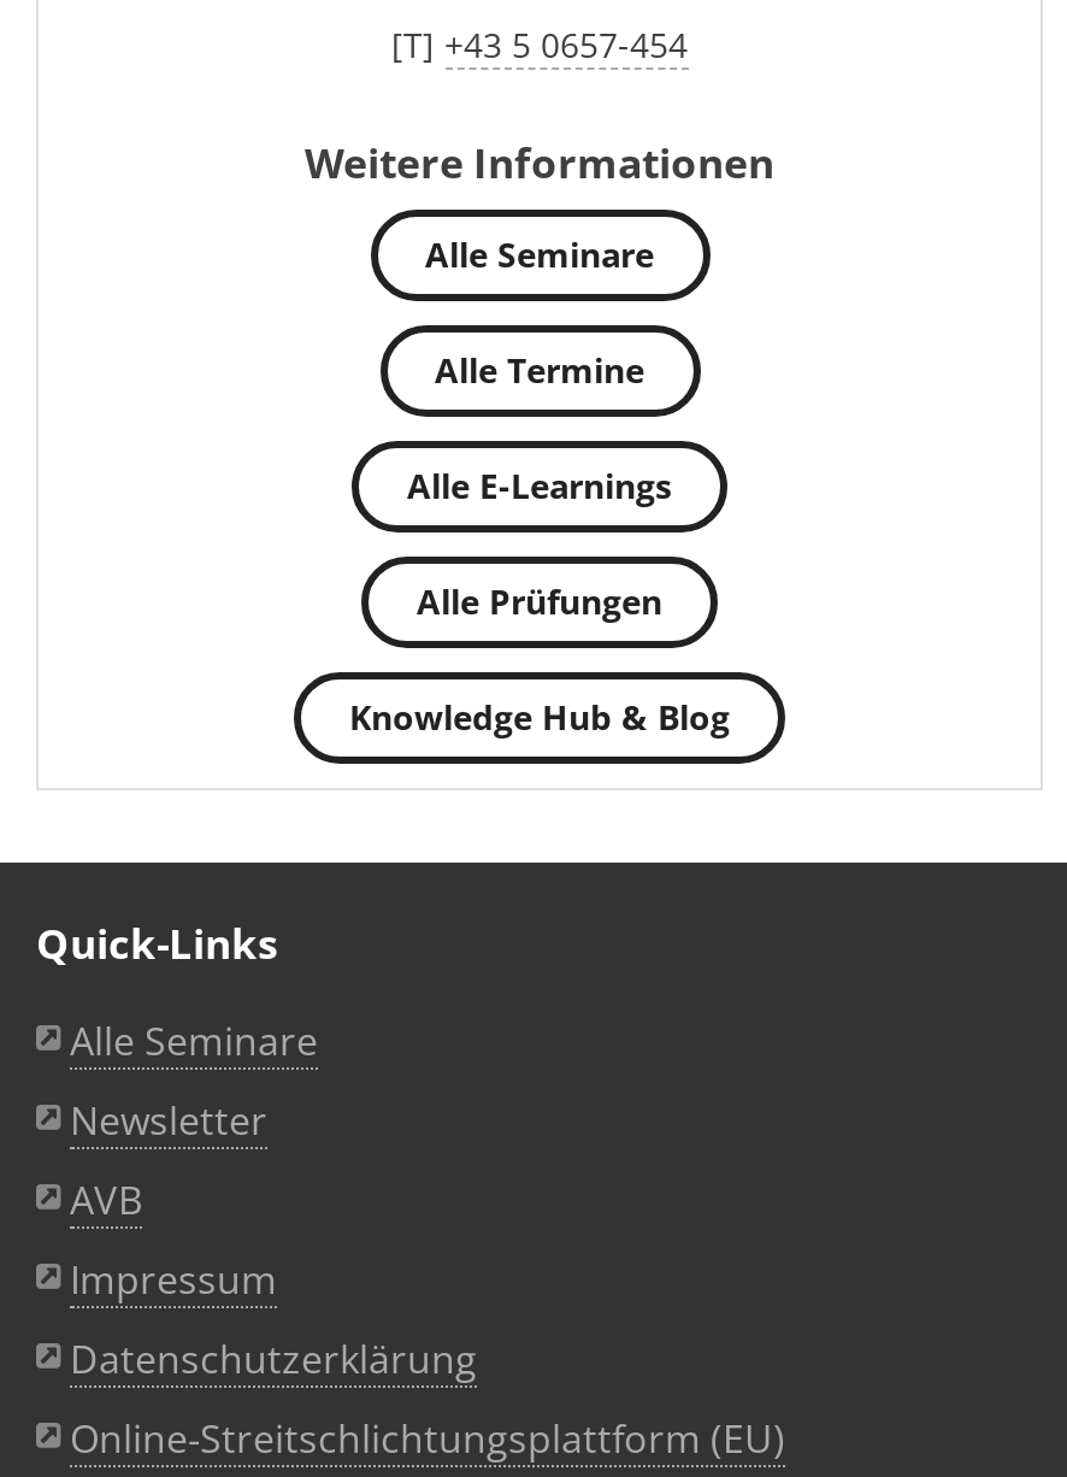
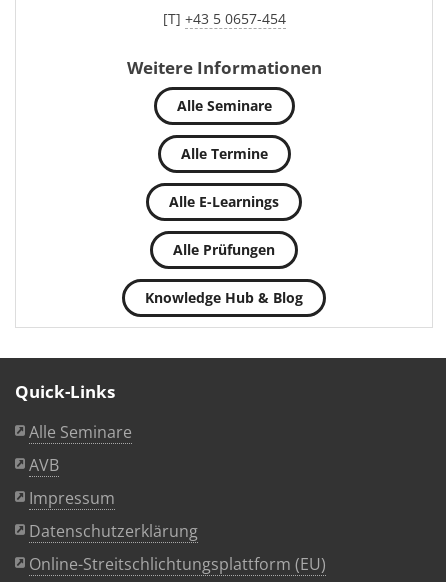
- Newsletter
